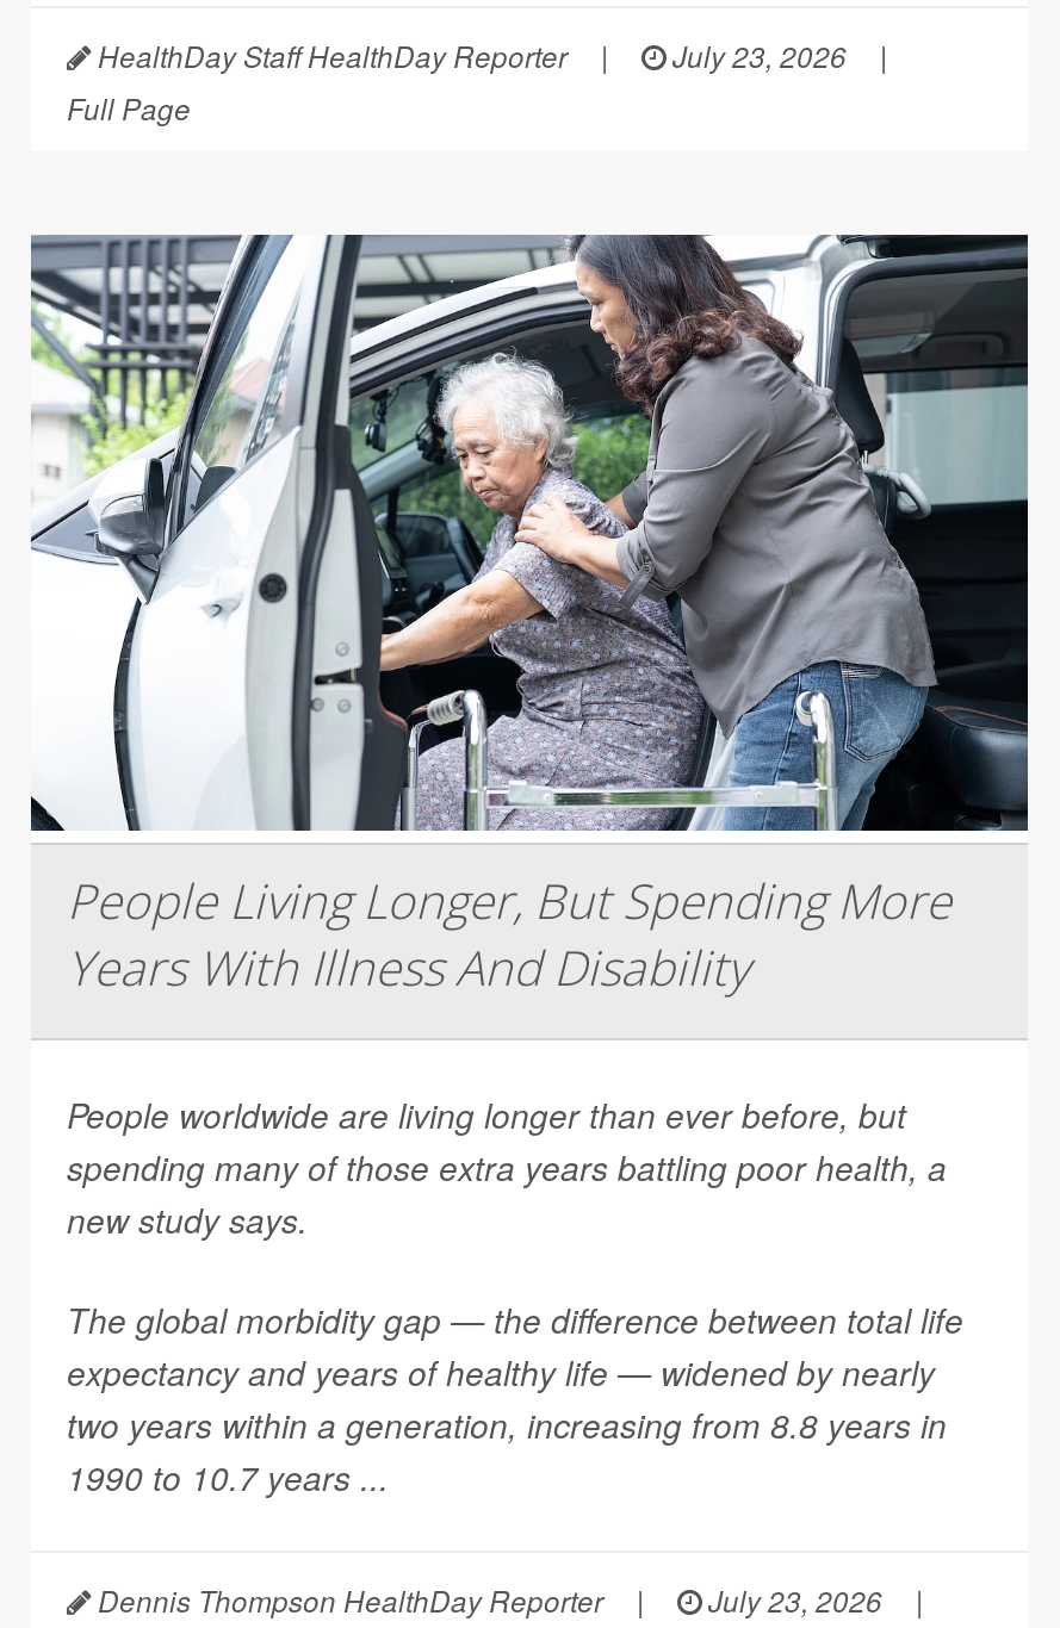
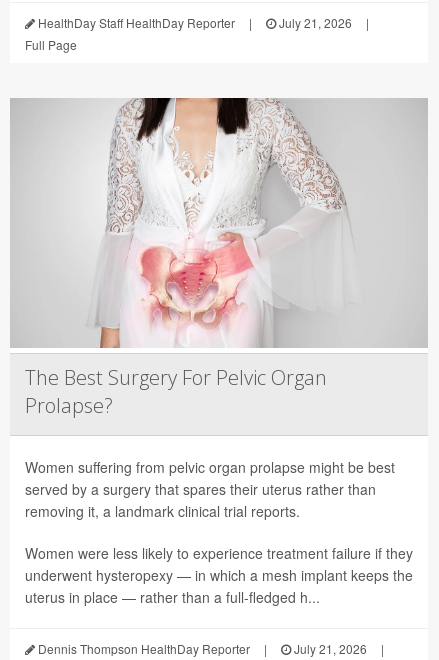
- July 23, 2026
+ July 21, 2026

- [image]
- People Living Longer, But Spending More
- Years With Illness And Disability
+ [image]
+ The Best Surgery For Pelvic Organ
+ Prolapse?

- People worldwide are living longer than ever before, but
- spending many of those extra years battling poor health, a
- new study says.
+ Women suffering from pelvic organ prolapse might be best
+ served by a surgery that spares their uterus rather than
+ removing it, a landmark clinical trial reports.

- The global morbidity gap — the difference between total life
- expectancy and years of healthy life — widened by nearly
- two years within a generation, increasing from 8.8 years in
- 1990 to 10.7 years ...
+ Women were less likely to experience treatment failure if they
+ underwent hysteropexy — in which a mesh implant keeps the
+ uterus in place — rather than a full-fledged h...

- July 23, 2026
+ July 21, 2026
